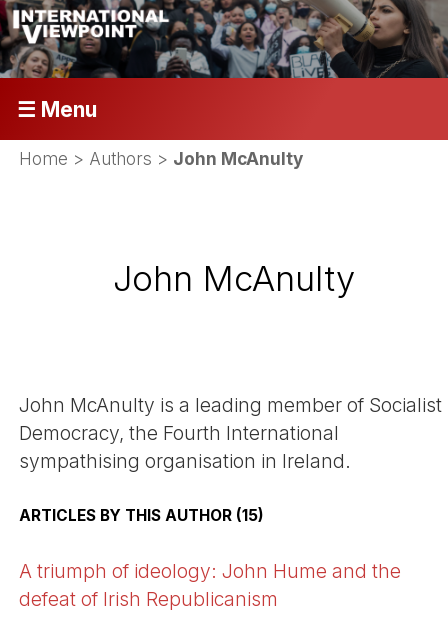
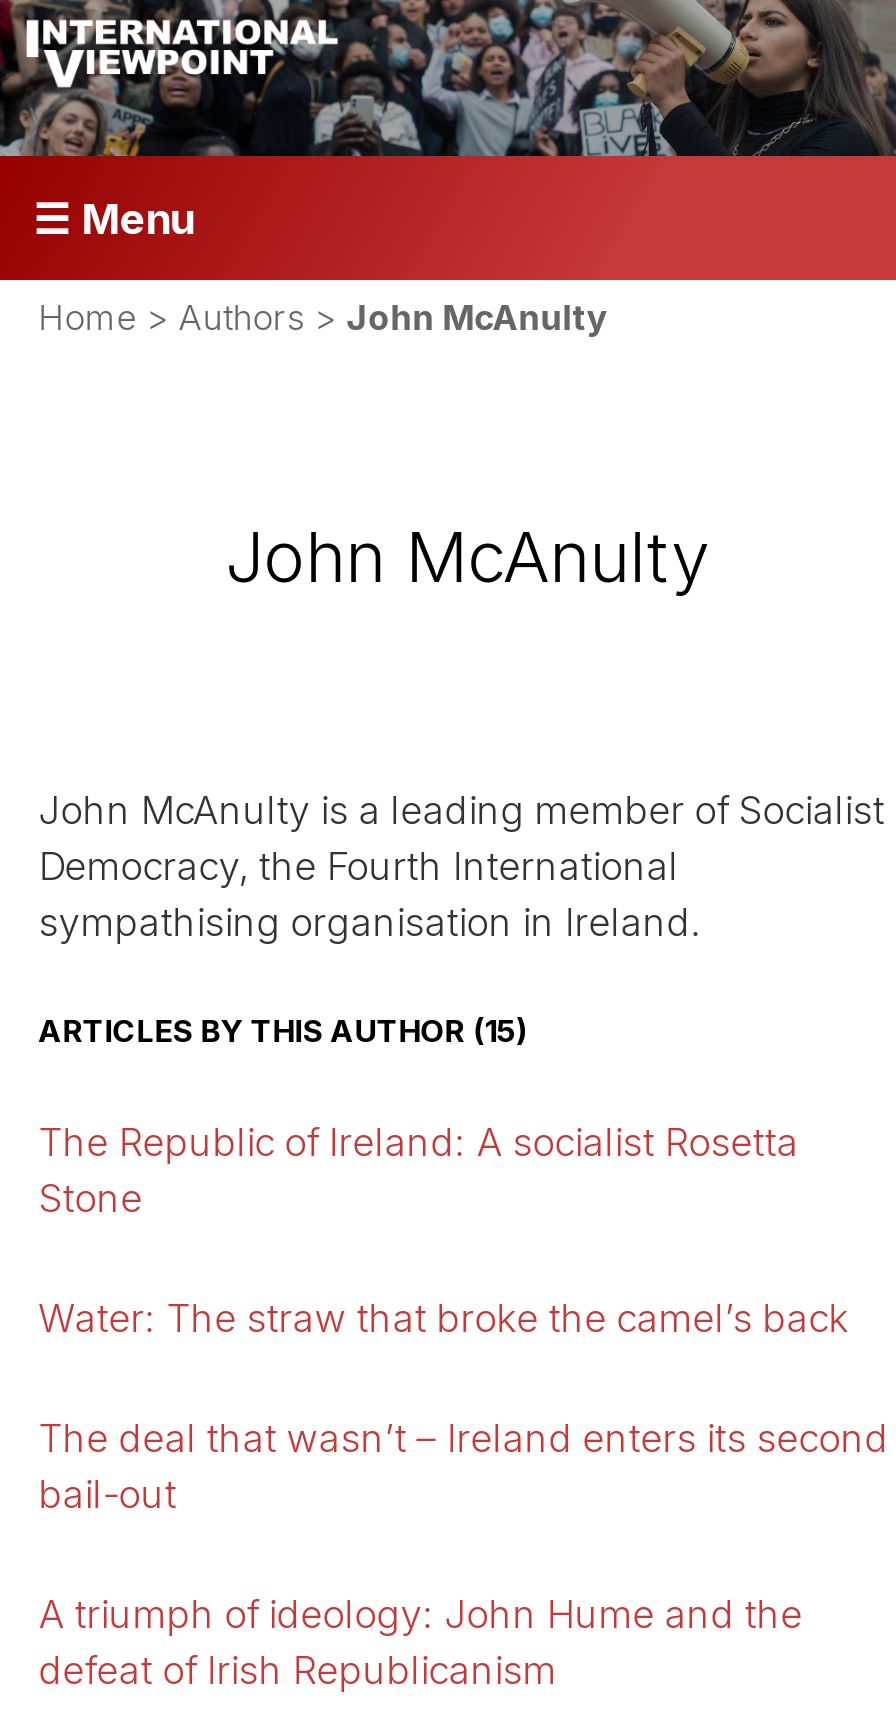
+ The Republic of Ireland: A socialist Rosetta
+ Stone
+ Water: The straw that broke the camel’s back
+ The deal that wasn’t – Ireland enters its second
+ bail-out
